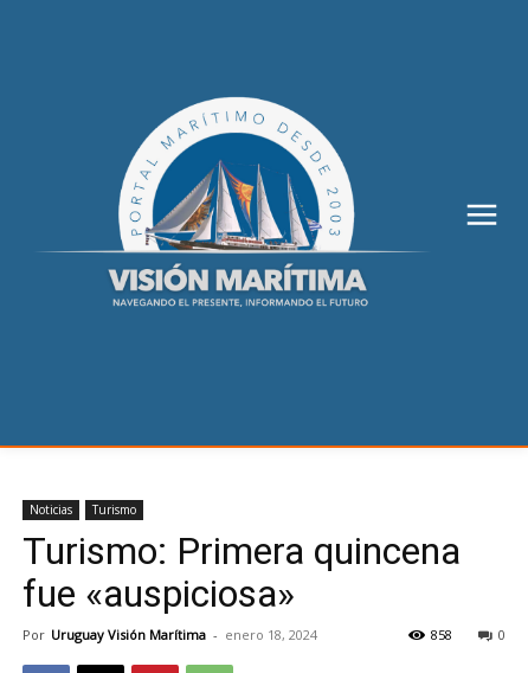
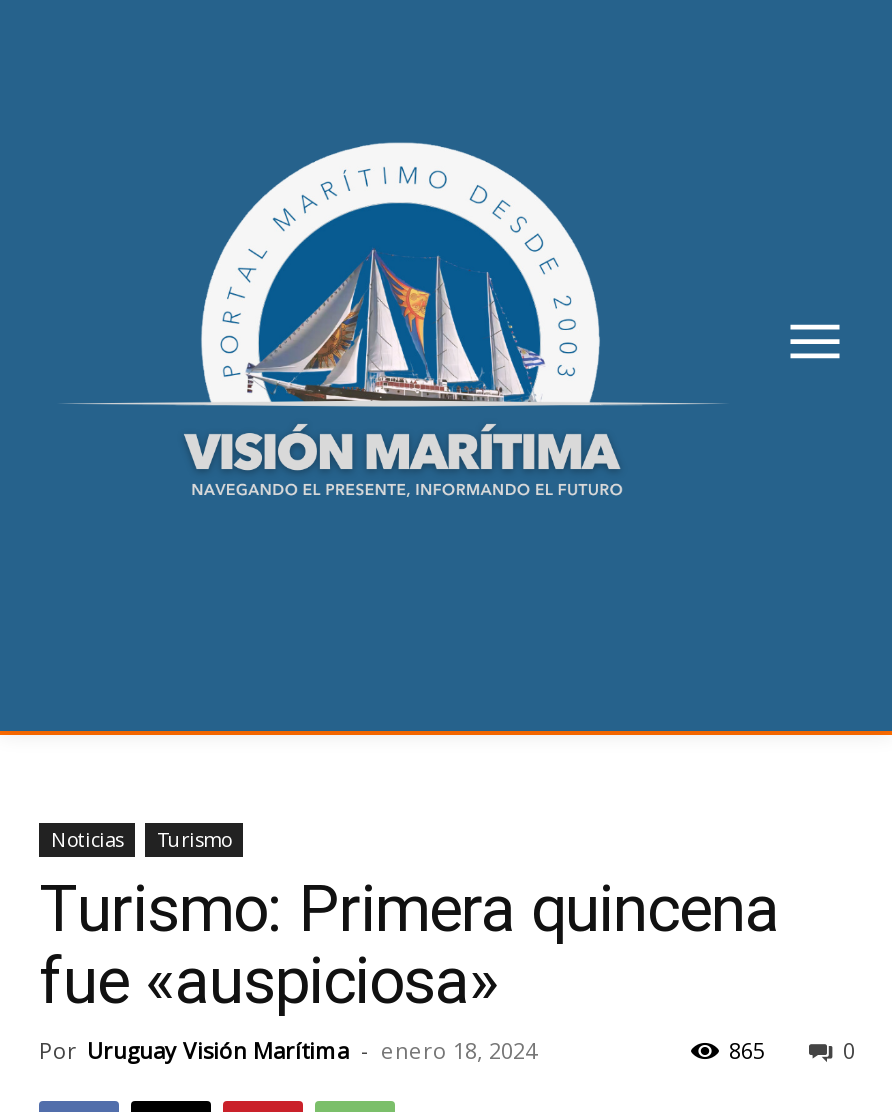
- 858
+ 865
